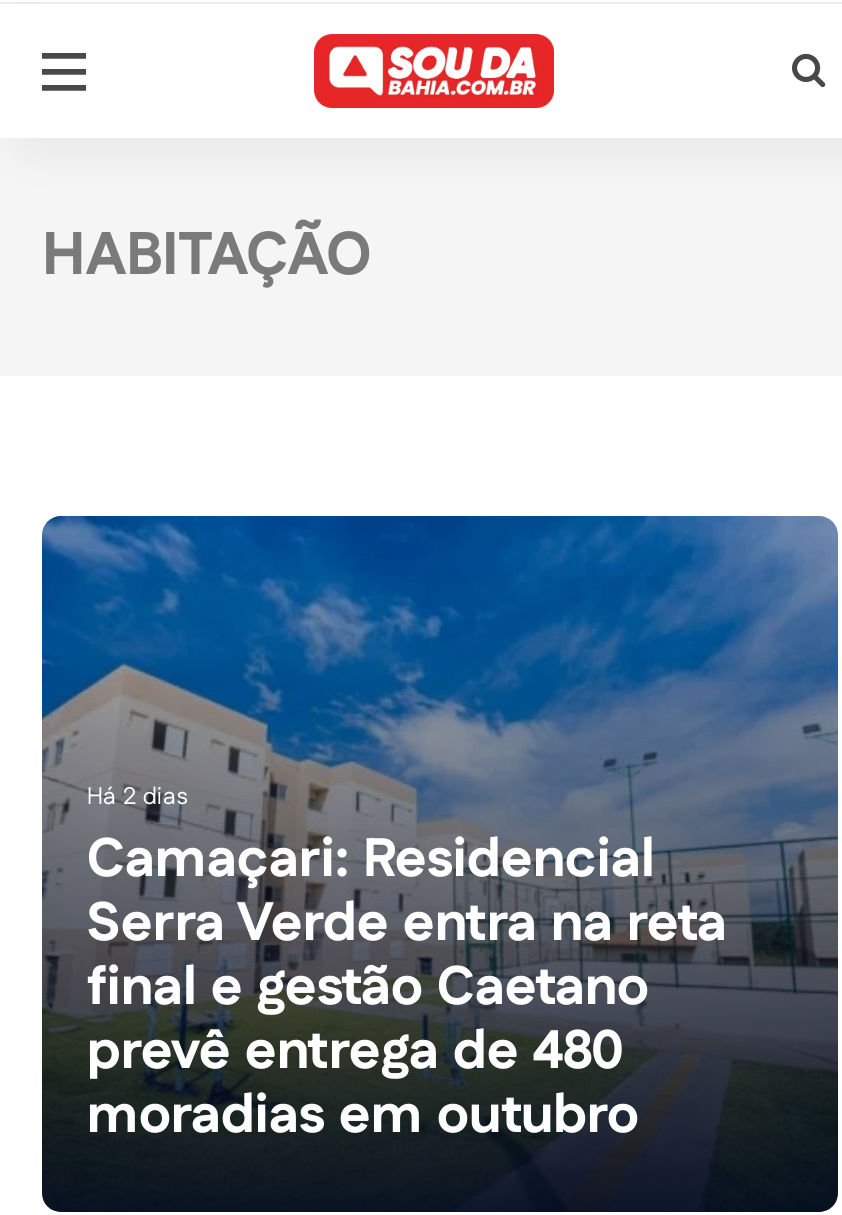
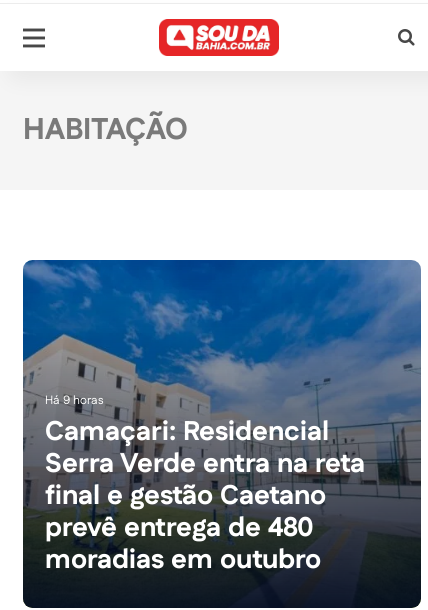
- Há 2 dias
+ Há 9 horas
